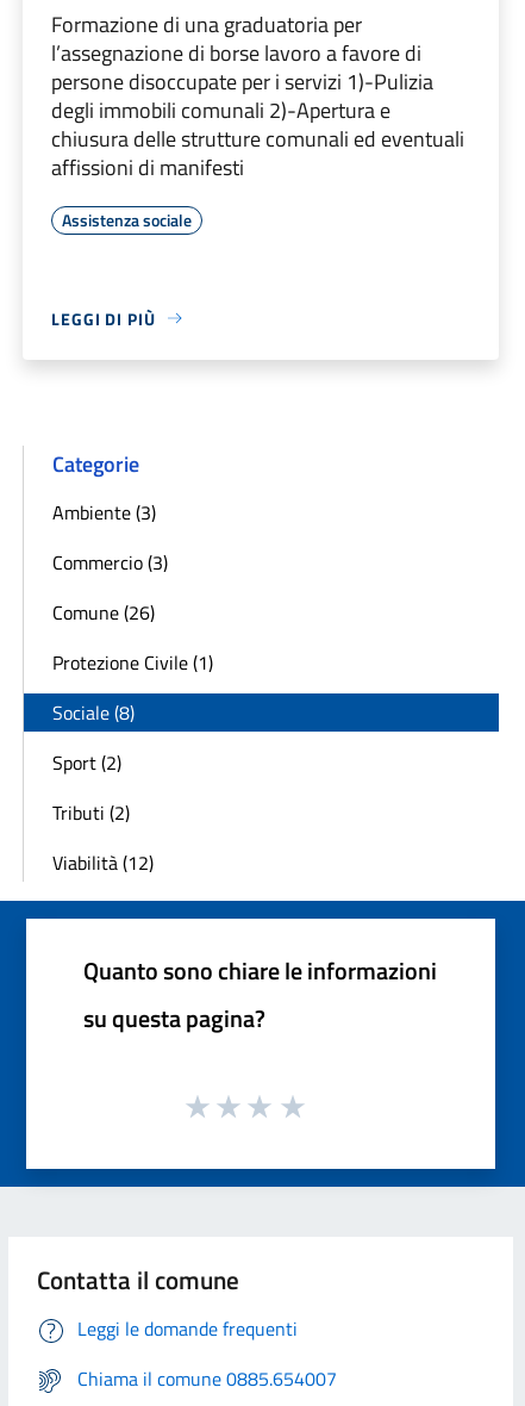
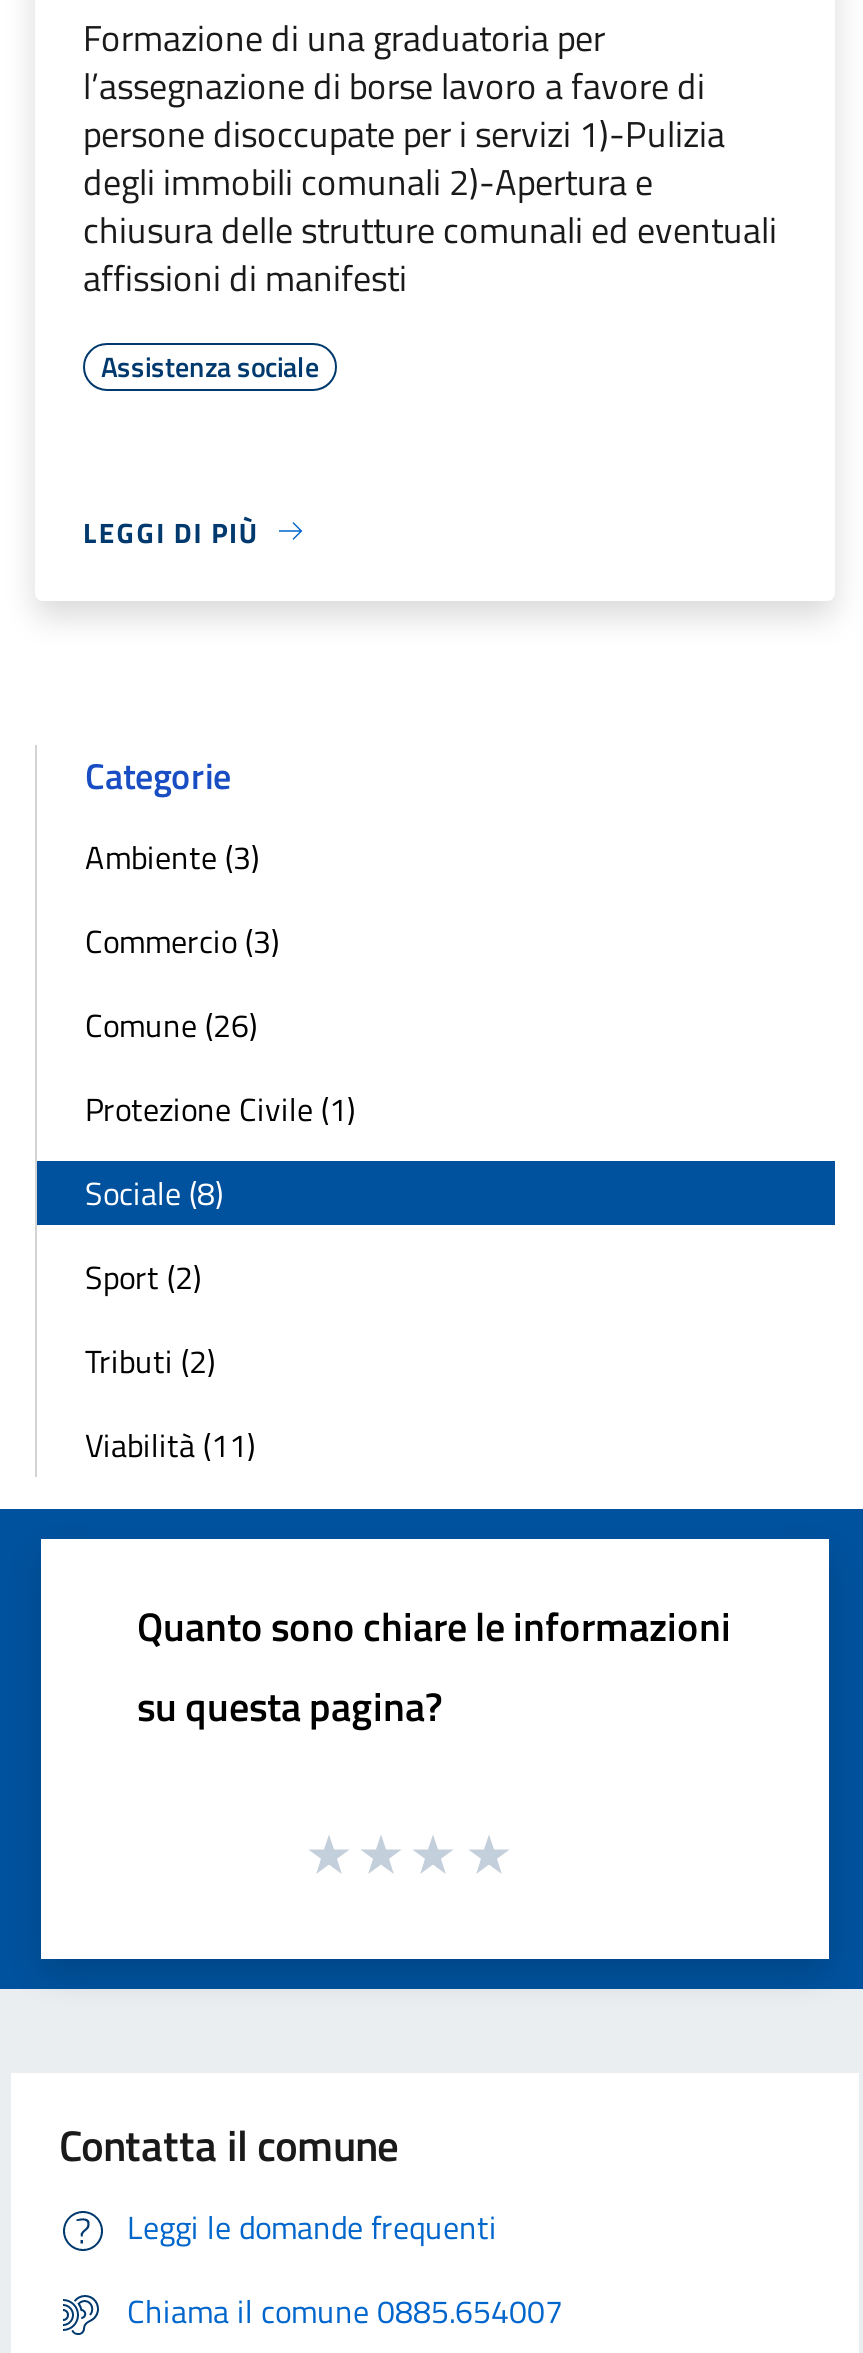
- Viabilità (12)
+ Viabilità (11)
